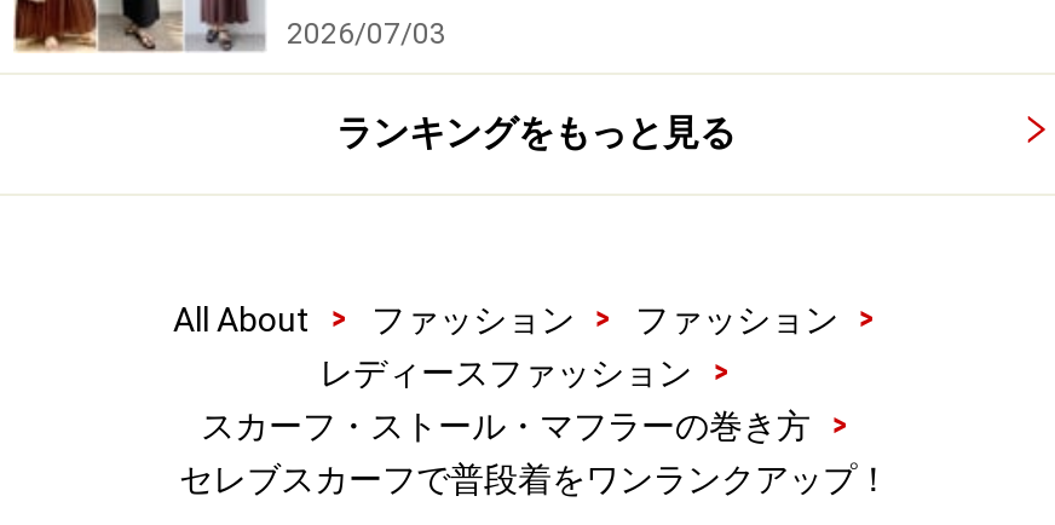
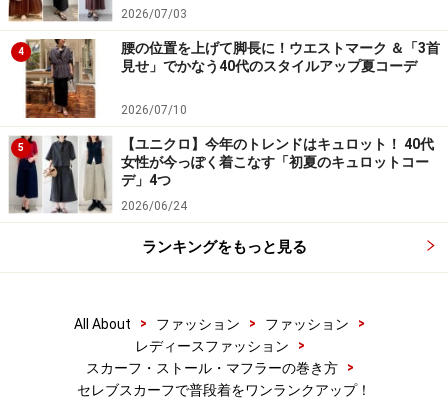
+ [image]

+ [image]
+ 4
+ 腰の位置を上げて脚長に！ウエストマーク ＆「3首
+ 見せ」でかなう40代のスタイルアップ夏コーデ
+ 2026/07/10
+ 5
+ 【ユニクロ】今年のトレンドはキュロット！ 40代
+ 女性が今っぽく着こなす「初夏のキュロットコー
+ デ」4つ
+ 2026/06/24
